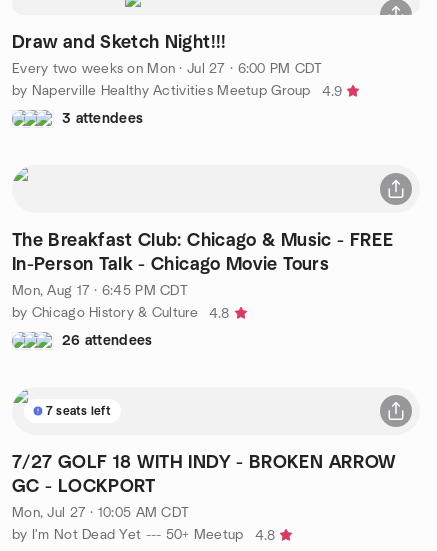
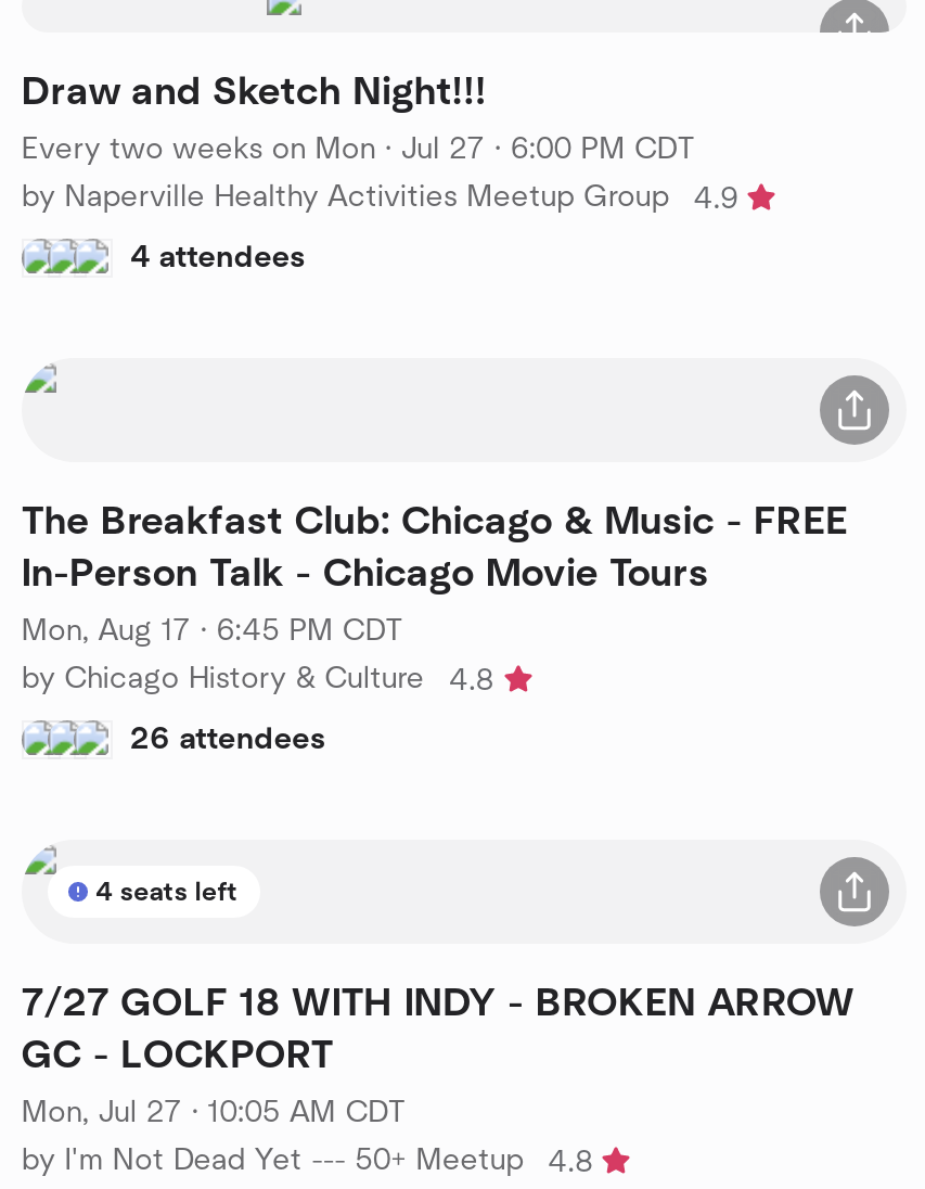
- 3 attendees
+ 4 attendees

- 7 seats left
+ 4 seats left
